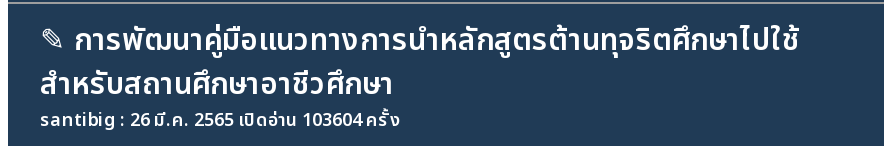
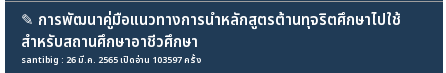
- santibig : 26 มี.ค. 2565 เปิดอ่าน 103604 ครั้ง
+ santibig : 26 มี.ค. 2565 เปิดอ่าน 103597 ครั้ง
